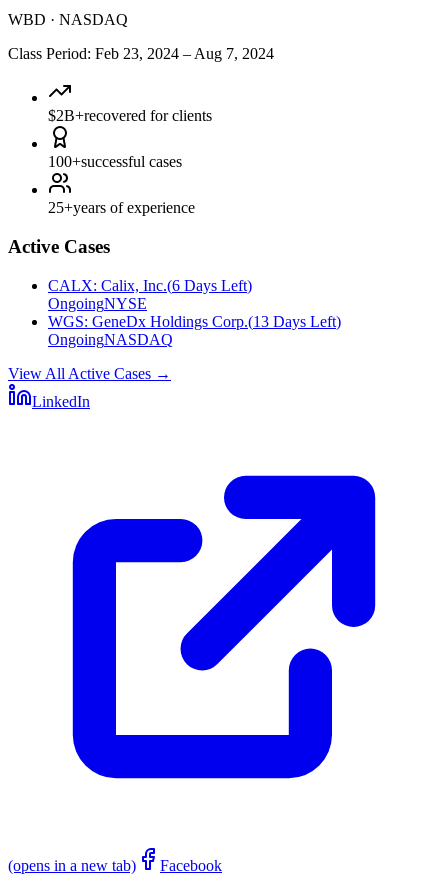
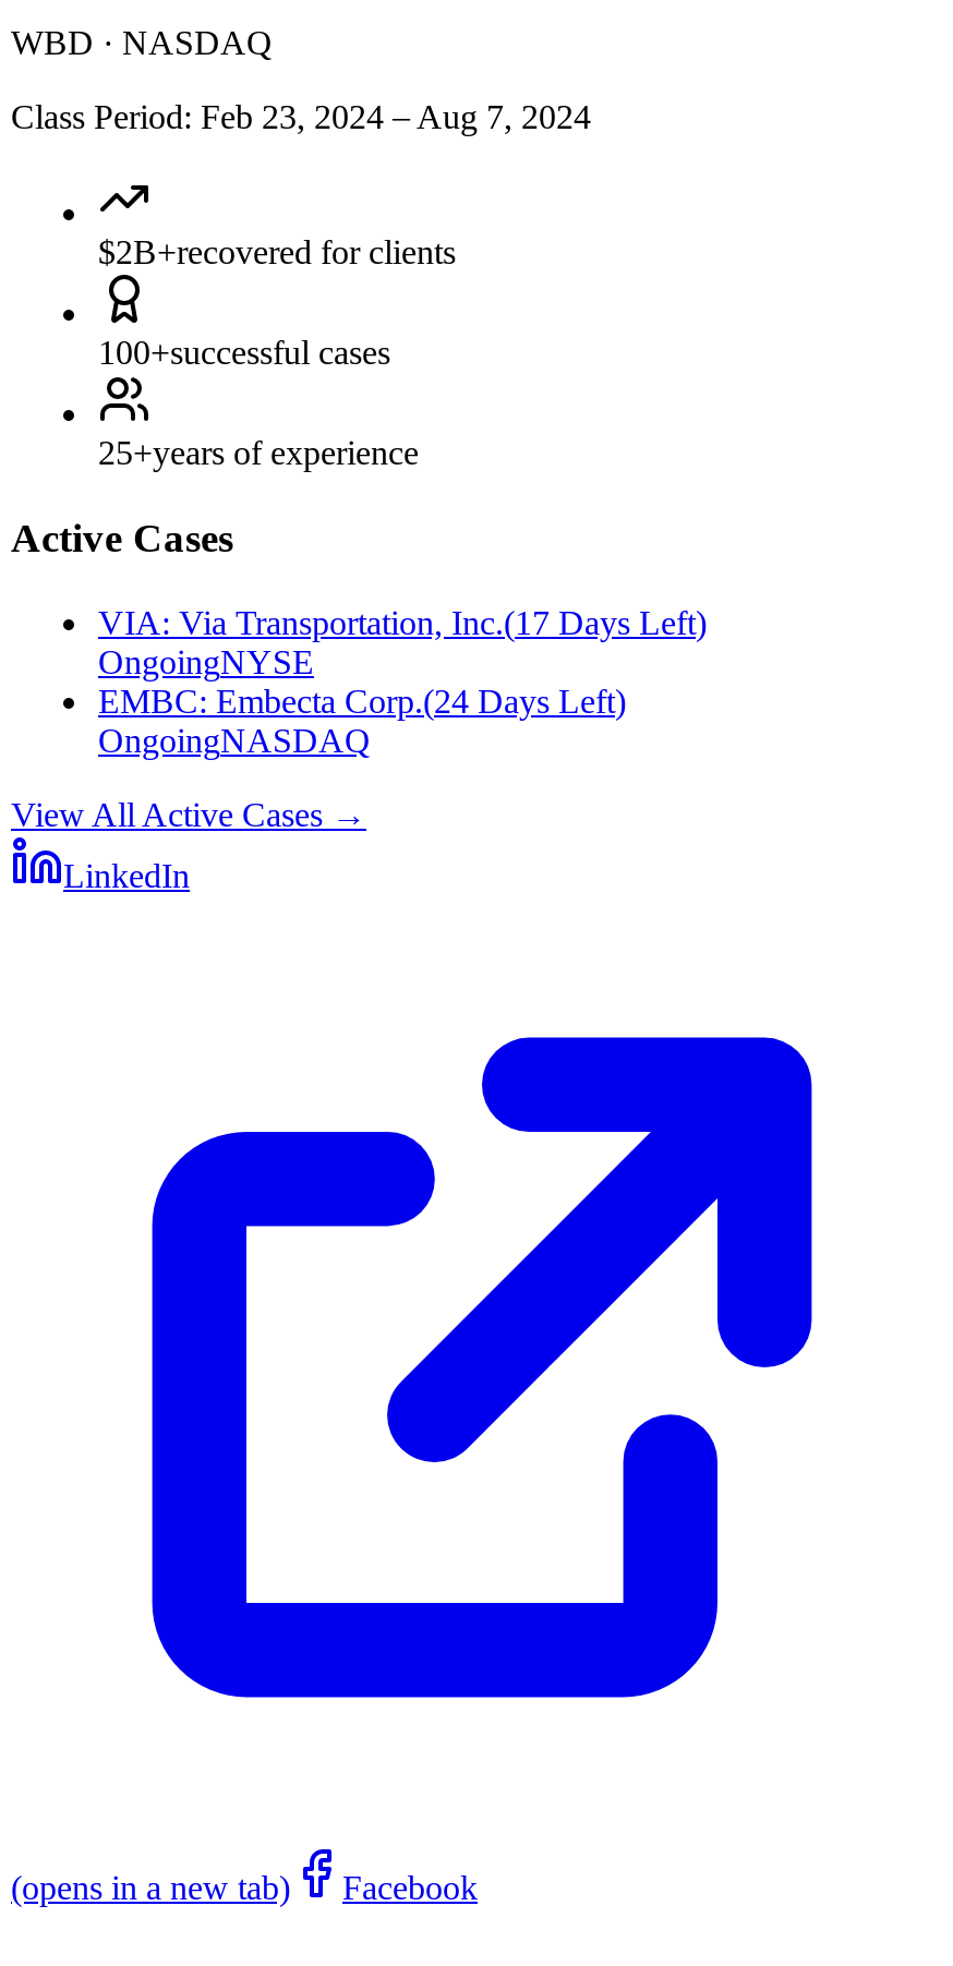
- CALX: Calix, Inc.(6 Days Left)
+ VIA: Via Transportation, Inc.(17 Days Left)

- WGS:GeneDx Holdings Corp.(13 Days Left)
+ EMBC:Embecta Corp.(24 Days Left)
